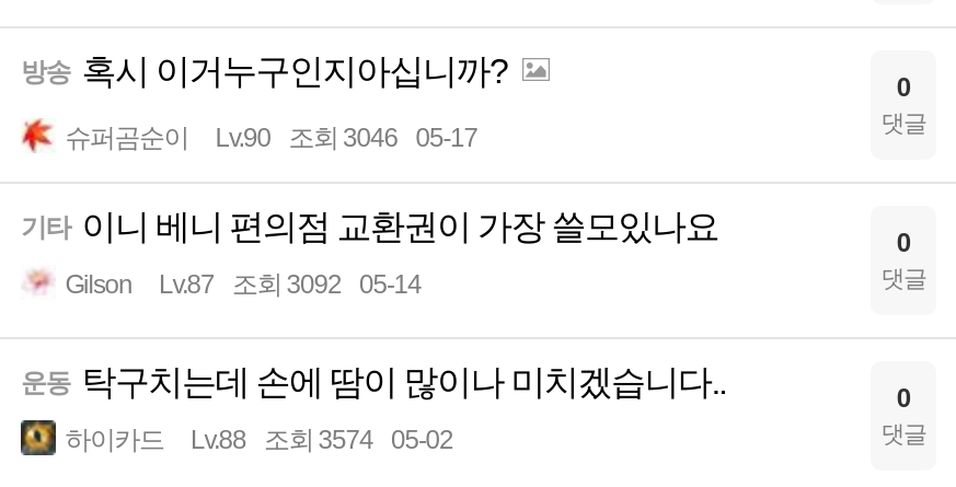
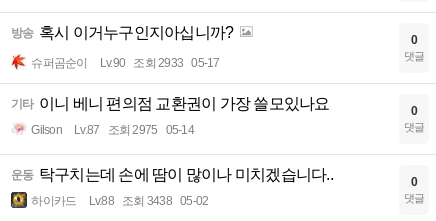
- 슈퍼곰순이 Lv.90 조회 3046 05-17
+ 슈퍼곰순이 Lv.90 조회 2933 05-17

- Gilson Lv.87 조회 3092 05-14
+ Gilson Lv.87 조회 2975 05-14

- 하이카드 Lv.88 조회 3574 05-02
+ 하이카드 Lv.88 조회 3438 05-02
